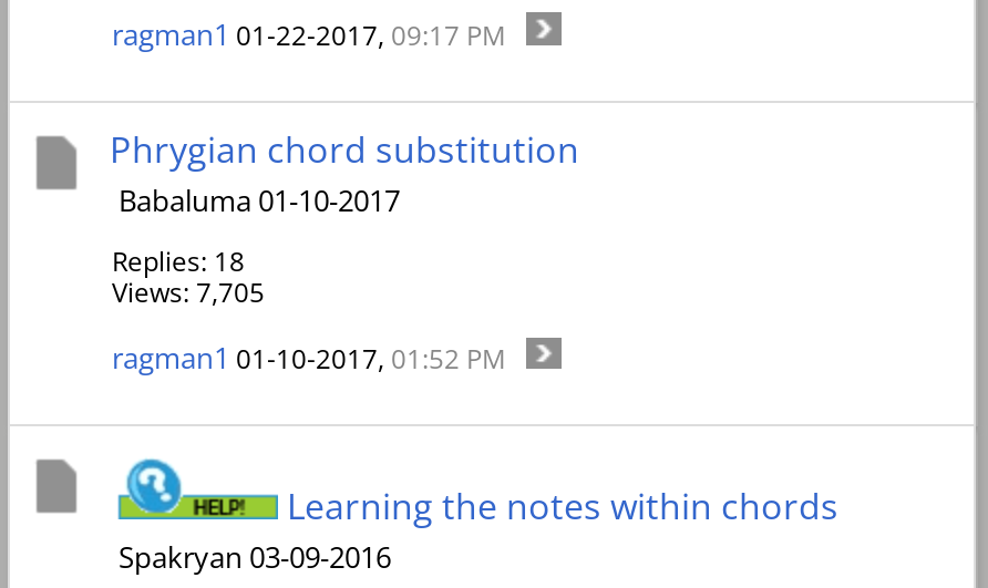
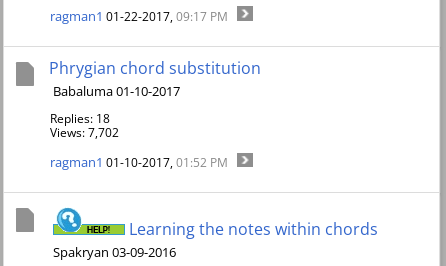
- Views: 7,705
+ Views: 7,702
